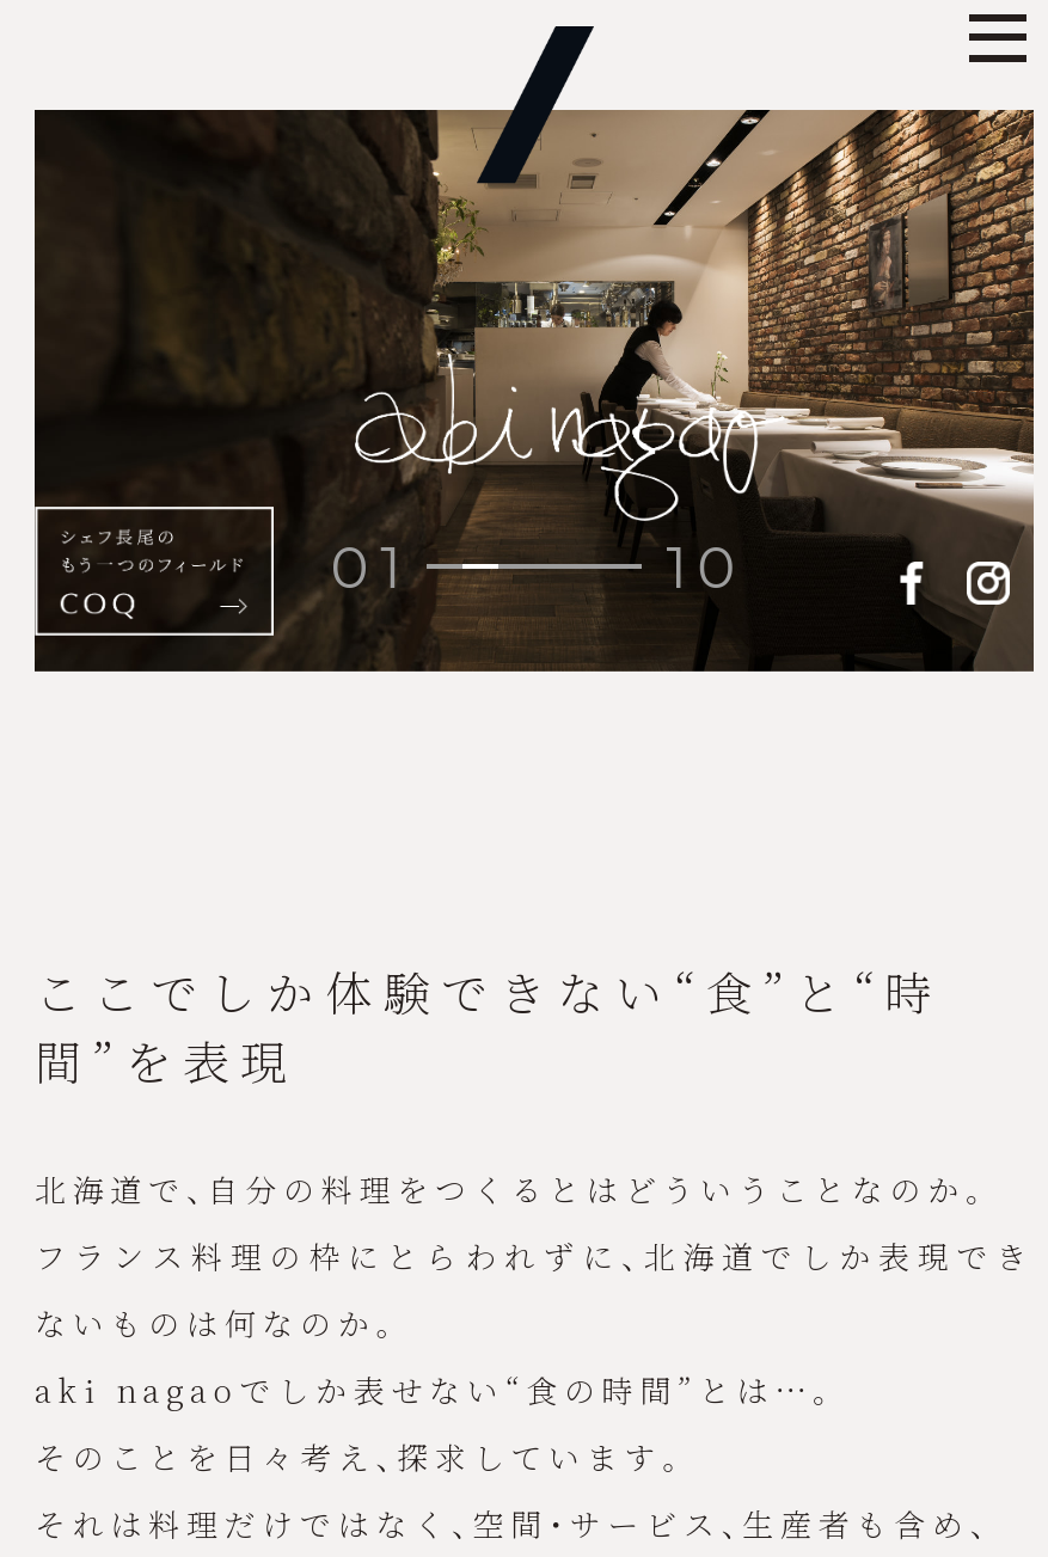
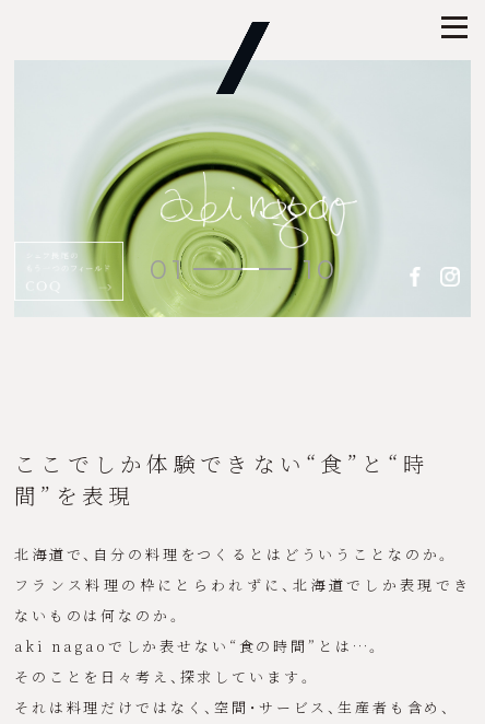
- [image]
+ [image]
